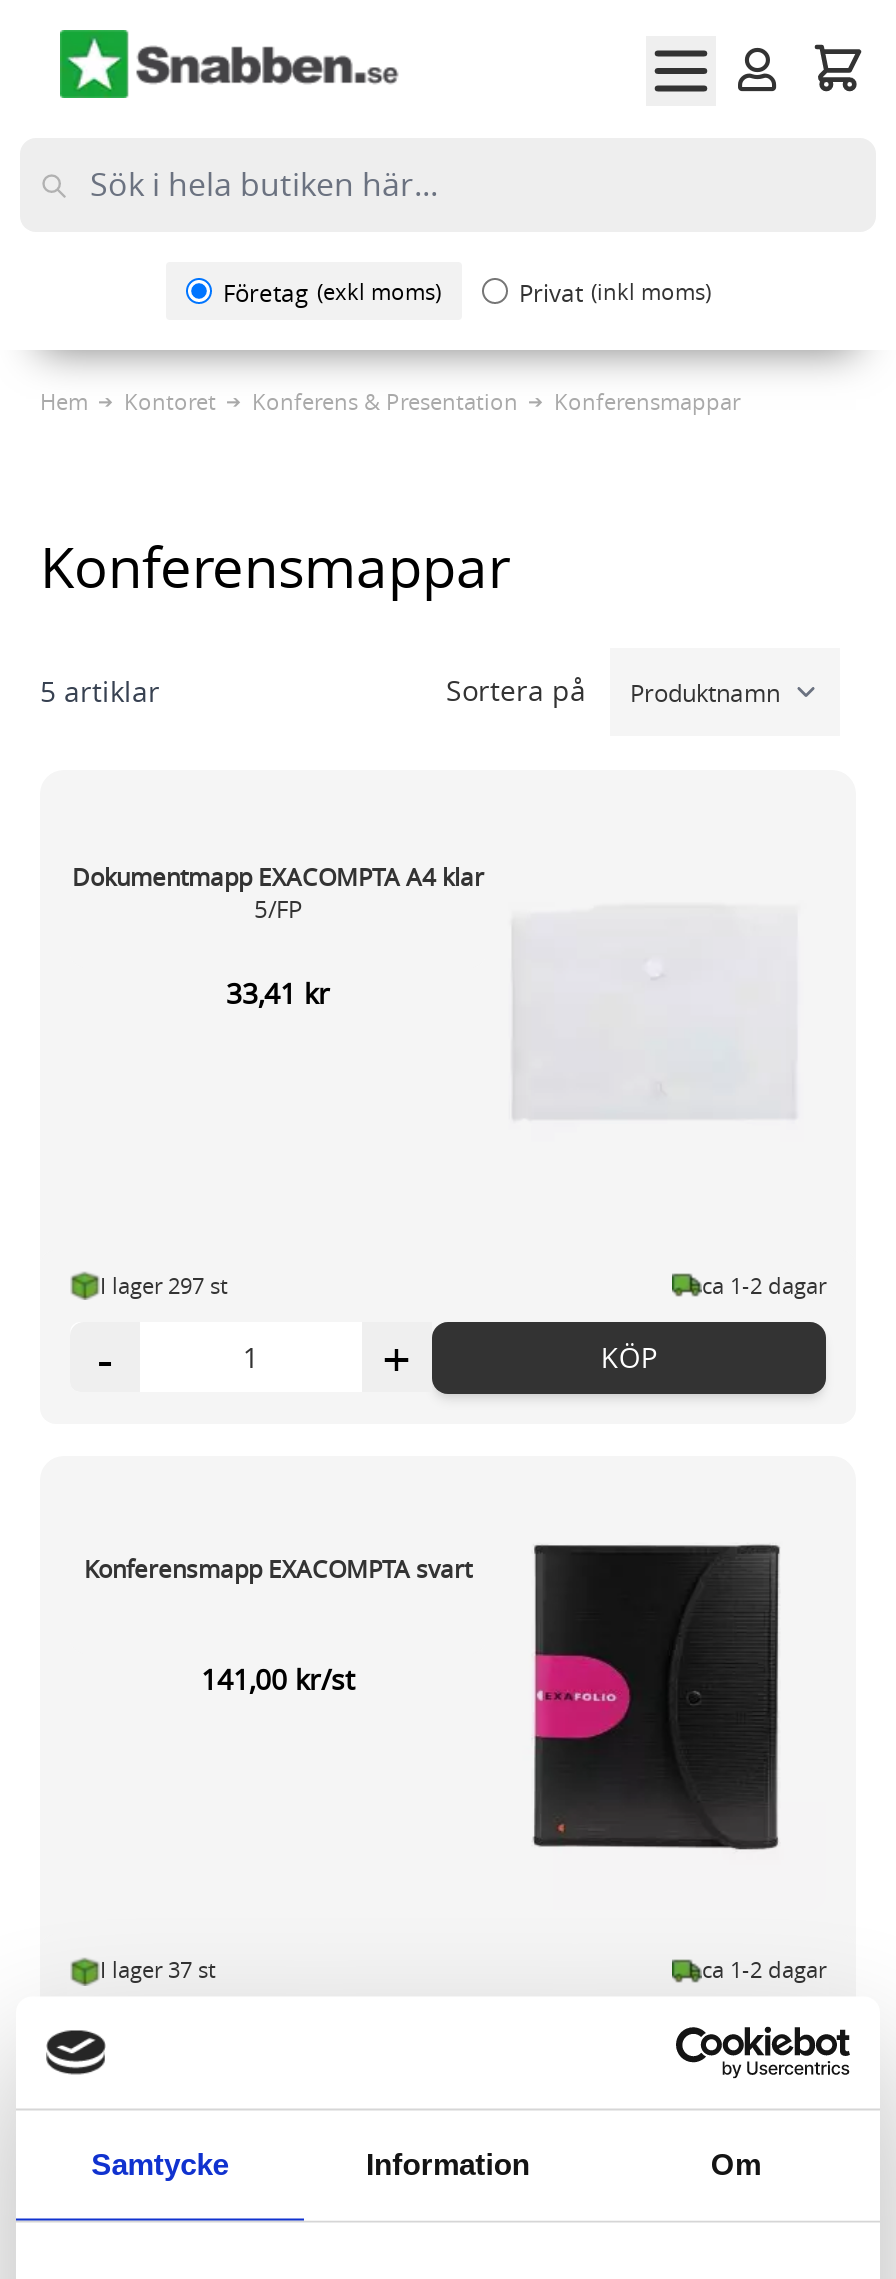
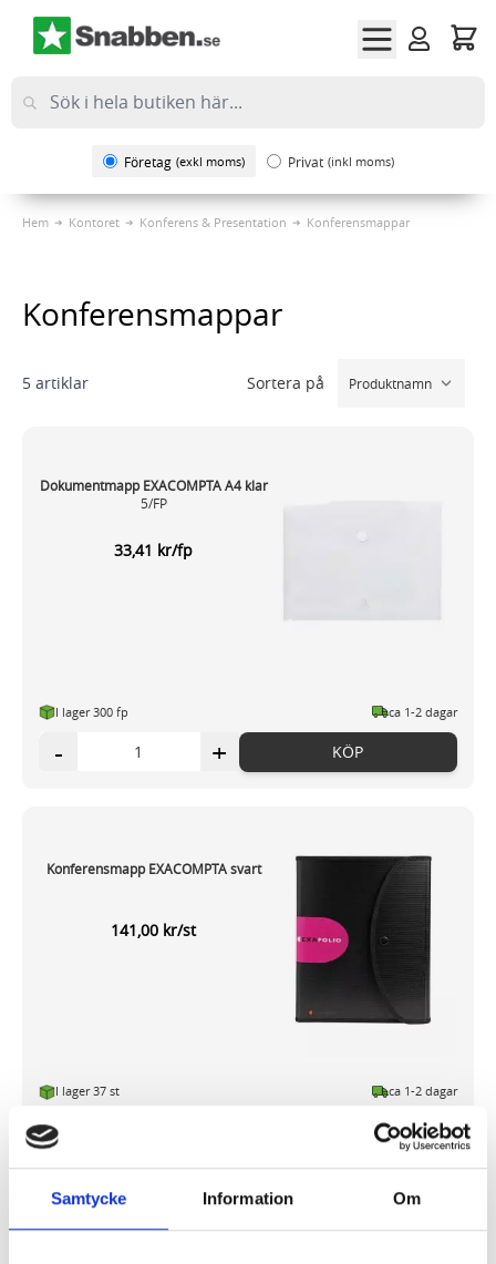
- 33,41 kr
+ 33,41 kr/fp

- I lager 297 st
+ I lager 300 fp
